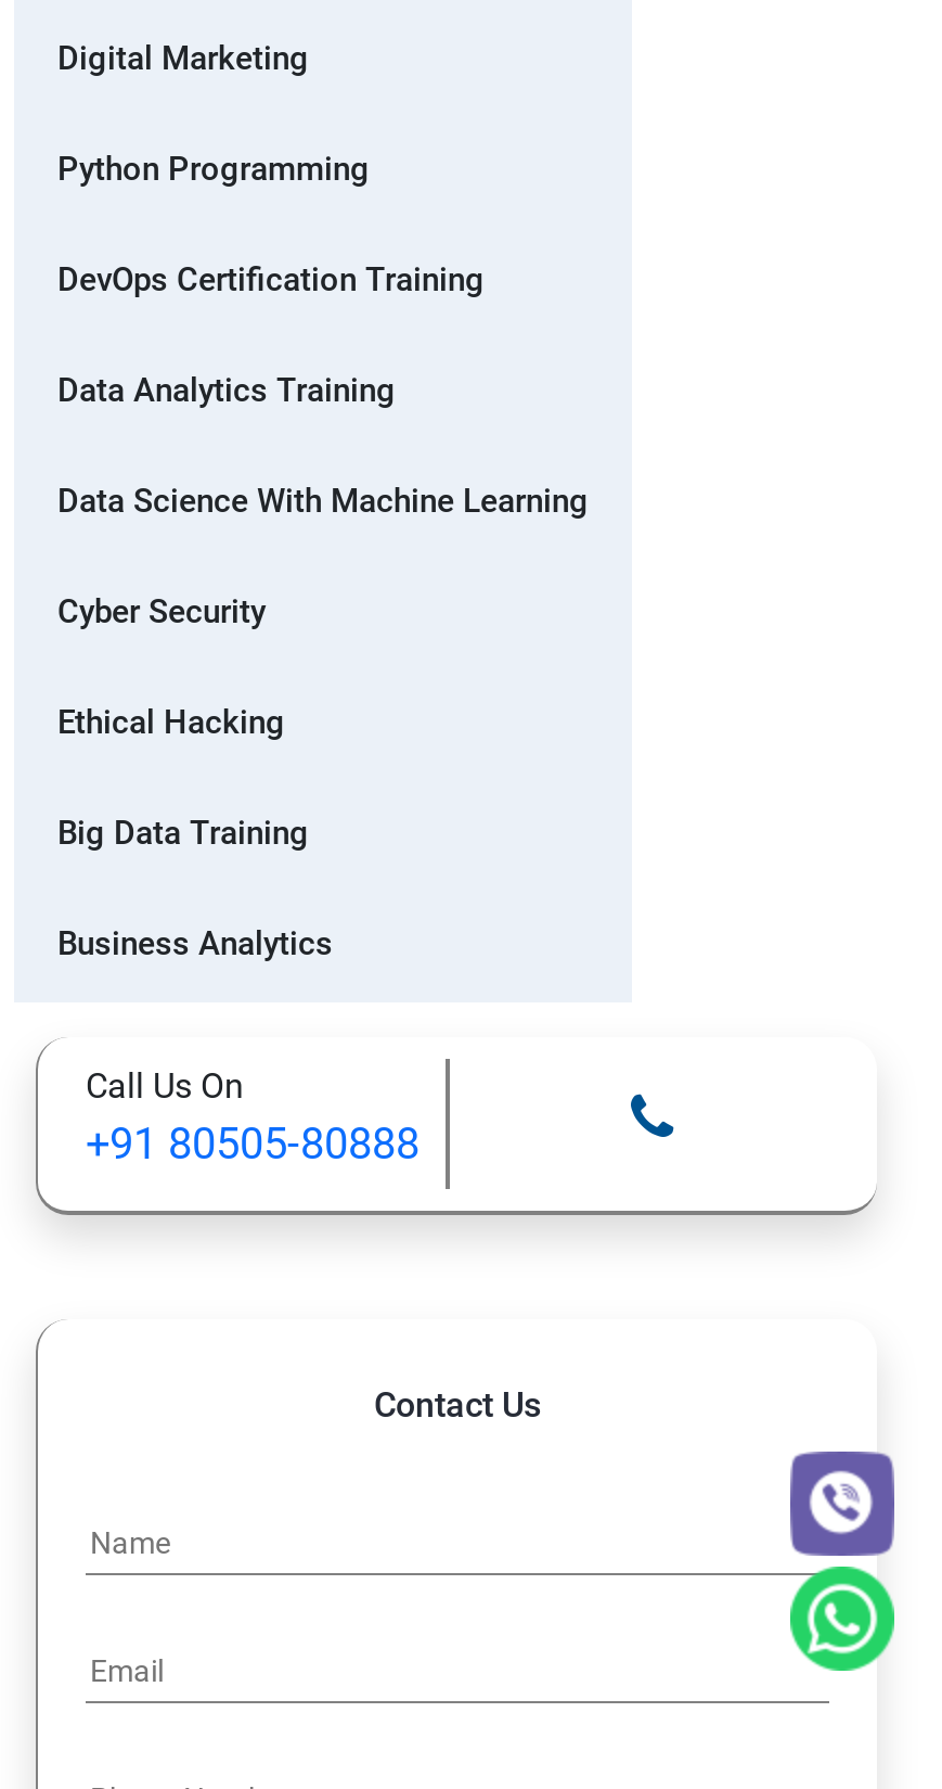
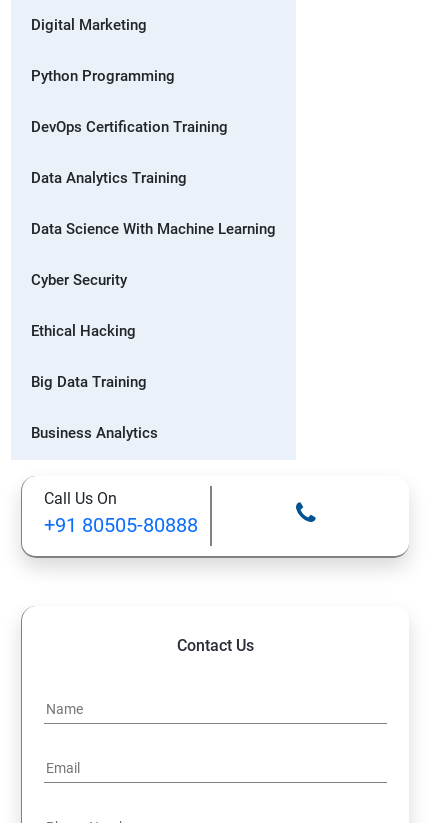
- [image]
